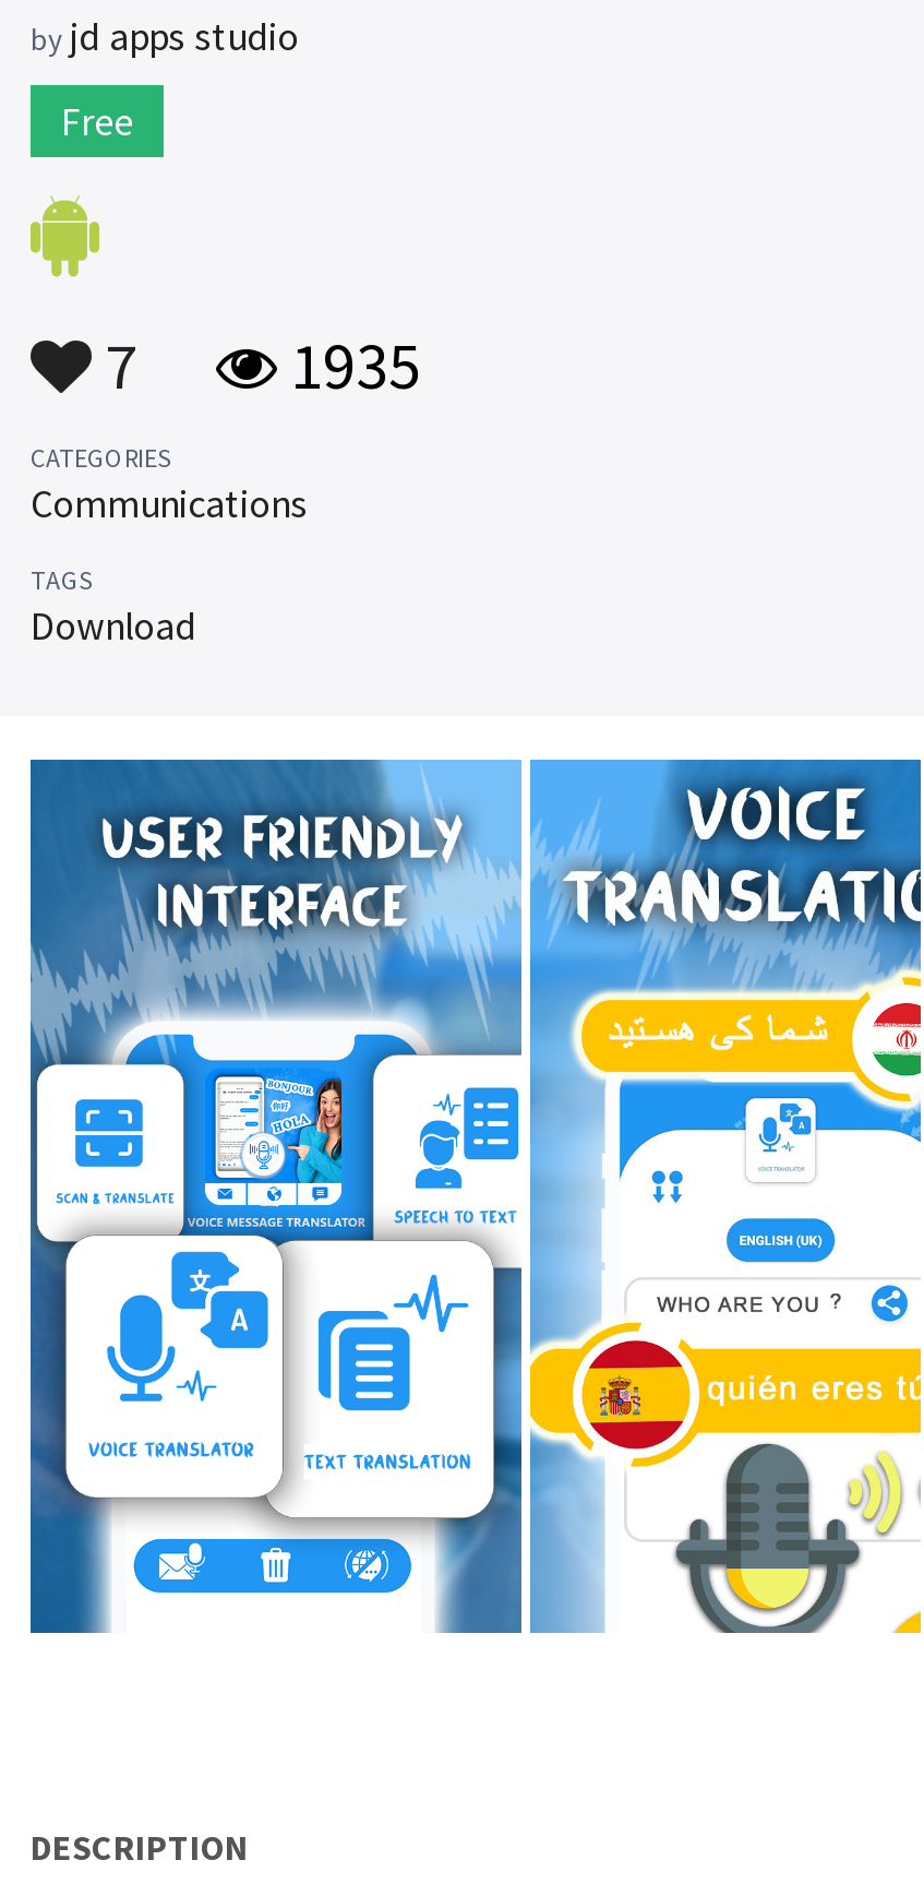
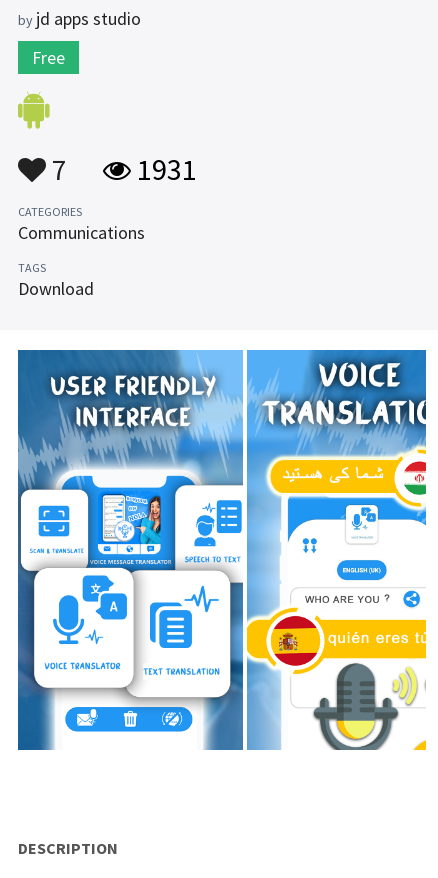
- 7 1935
+ 7 1931
